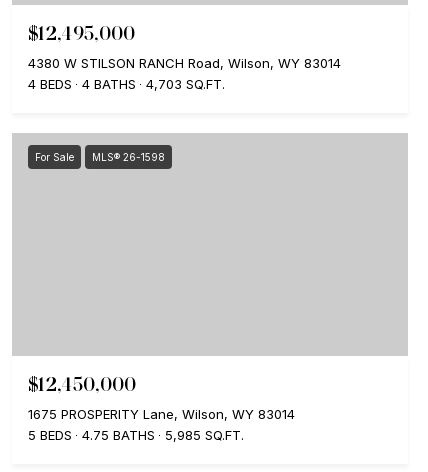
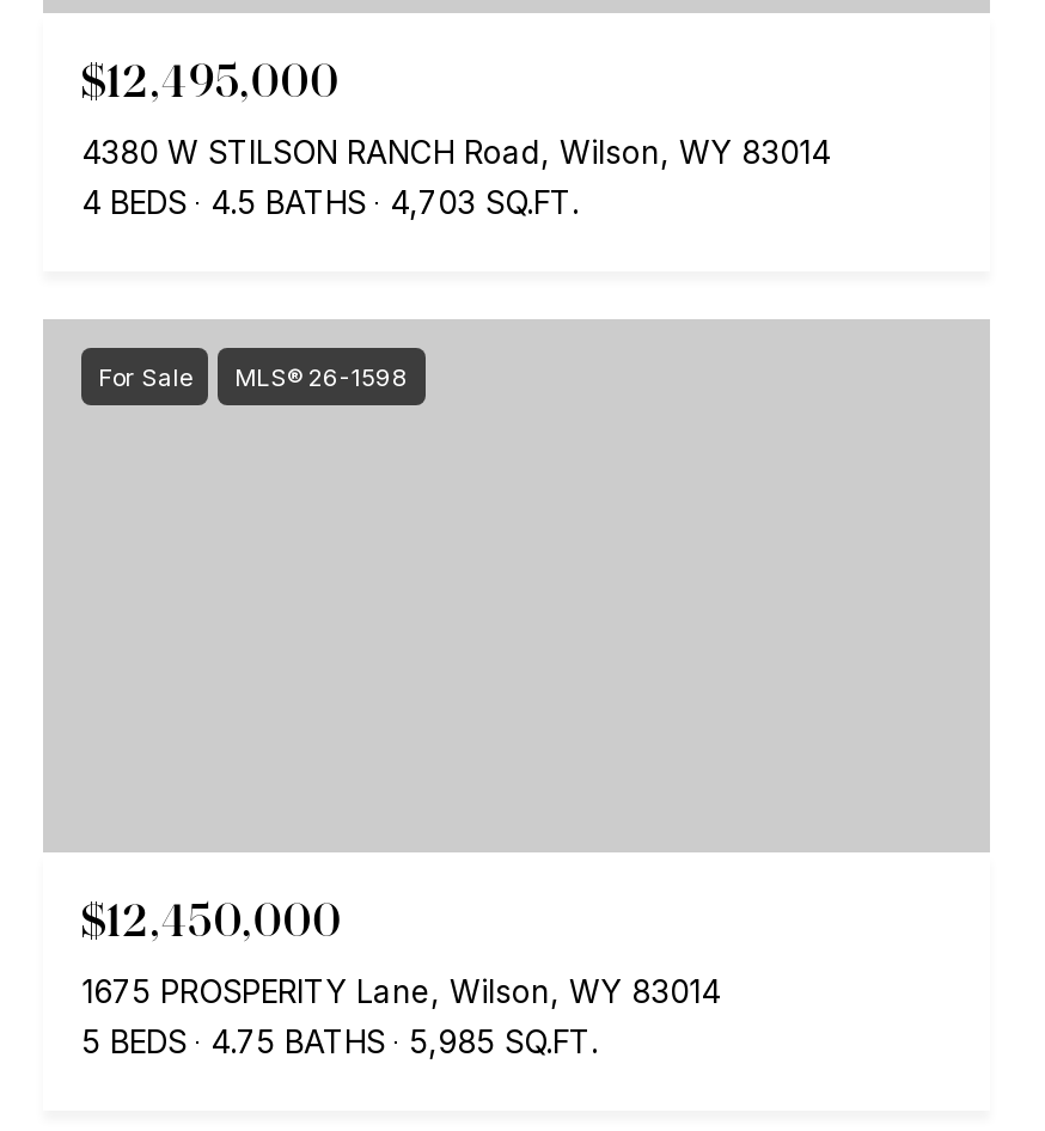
- 4 BEDS 4 BATHS 4,703 SQ.FT.
+ 4 BEDS 4.5 BATHS 4,703 SQ.FT.
